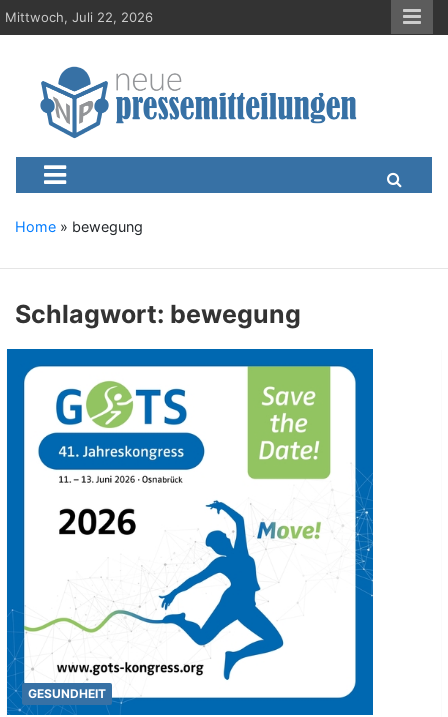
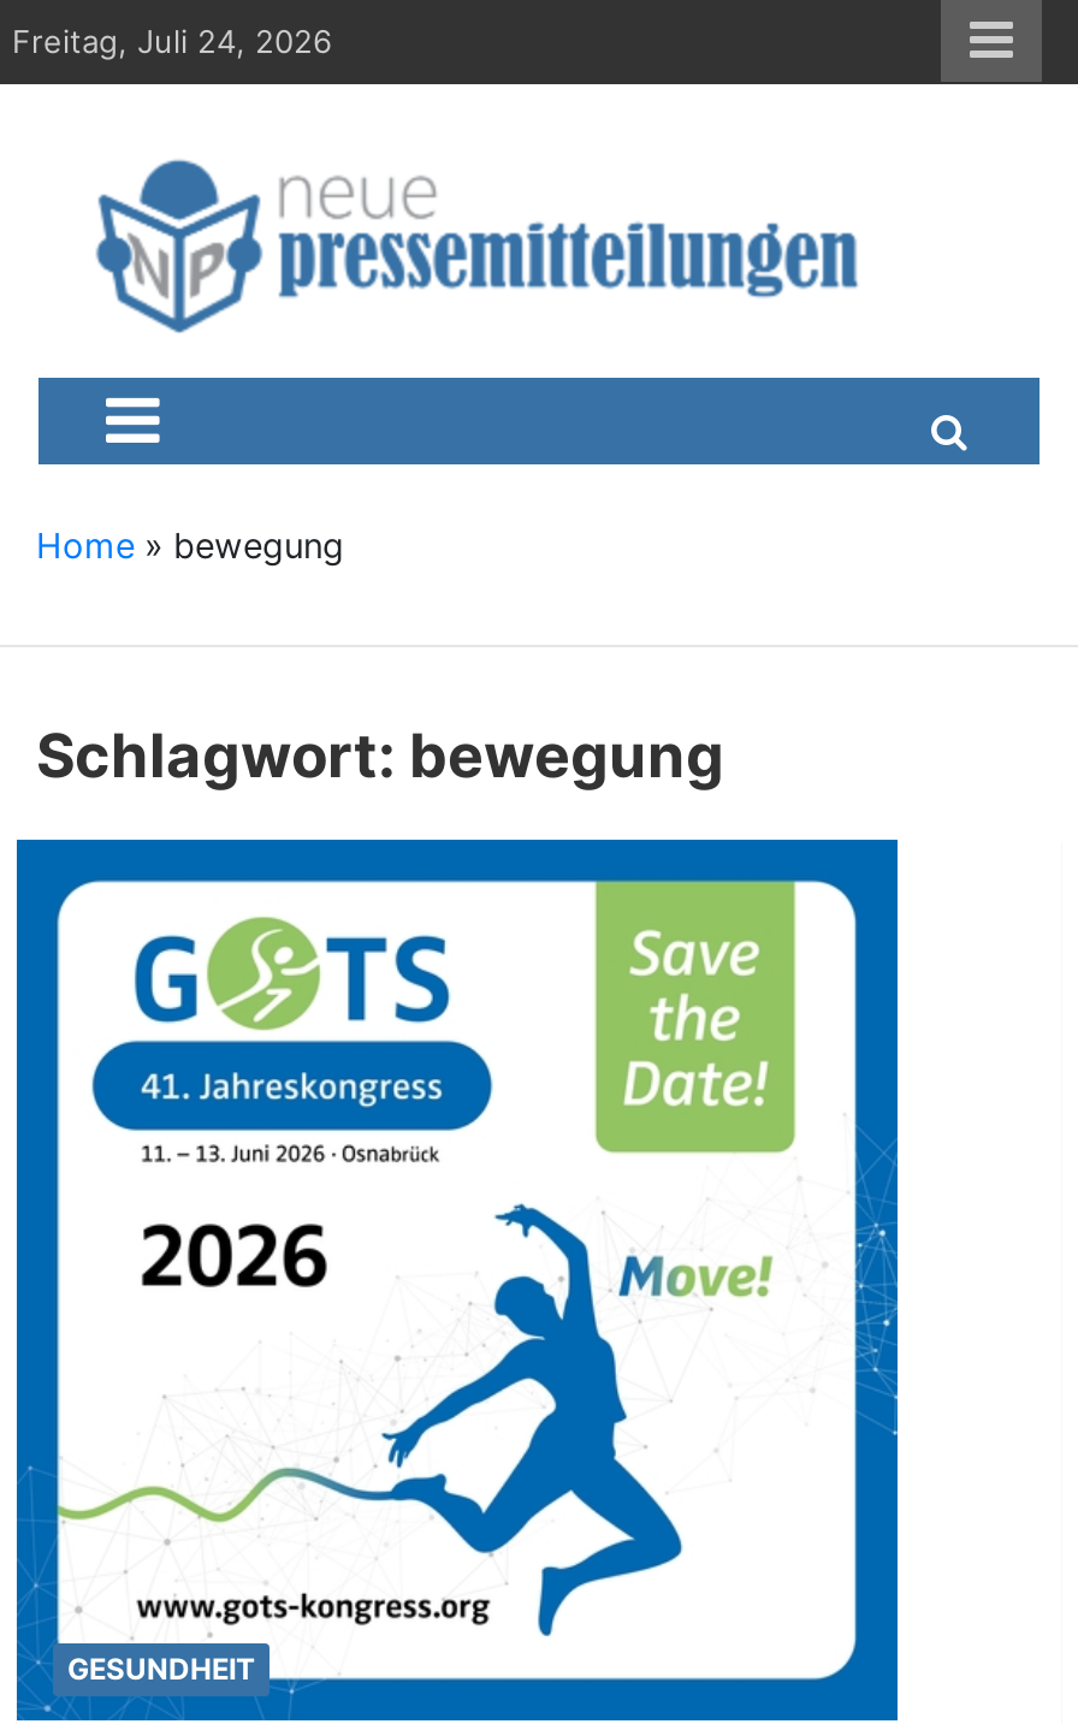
- Mittwoch, Juli 22, 2026
+ Freitag, Juli 24, 2026
